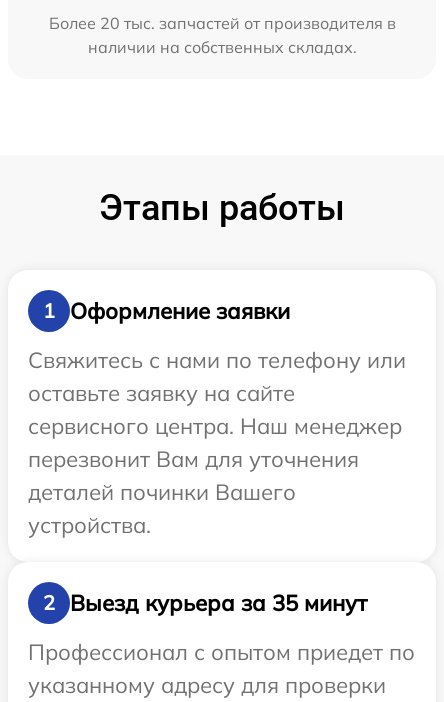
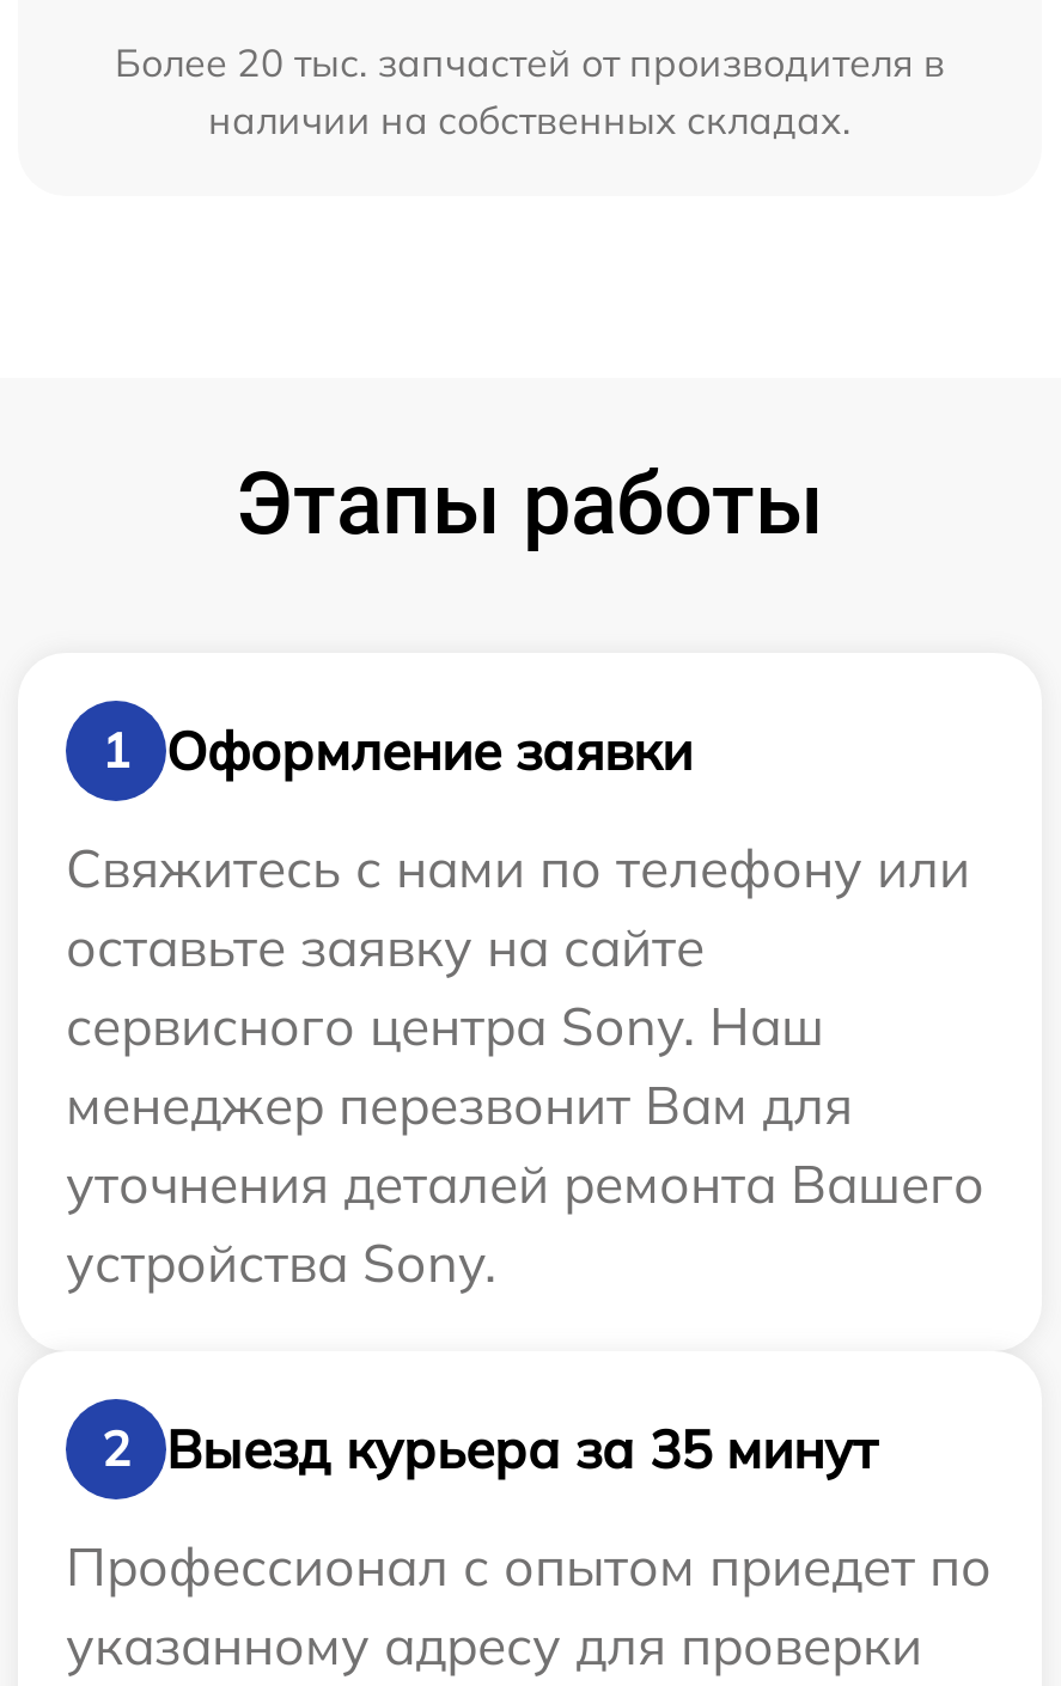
- сервисного центра. Наш менеджер
- перезвонит Вам для уточнения
- деталей починки Вашего
- устройства.
+ сервисного центра Sony. Наш
+ менеджер перезвонит Вам для
+ уточнения деталей ремонта Вашего
+ устройства Sony.
